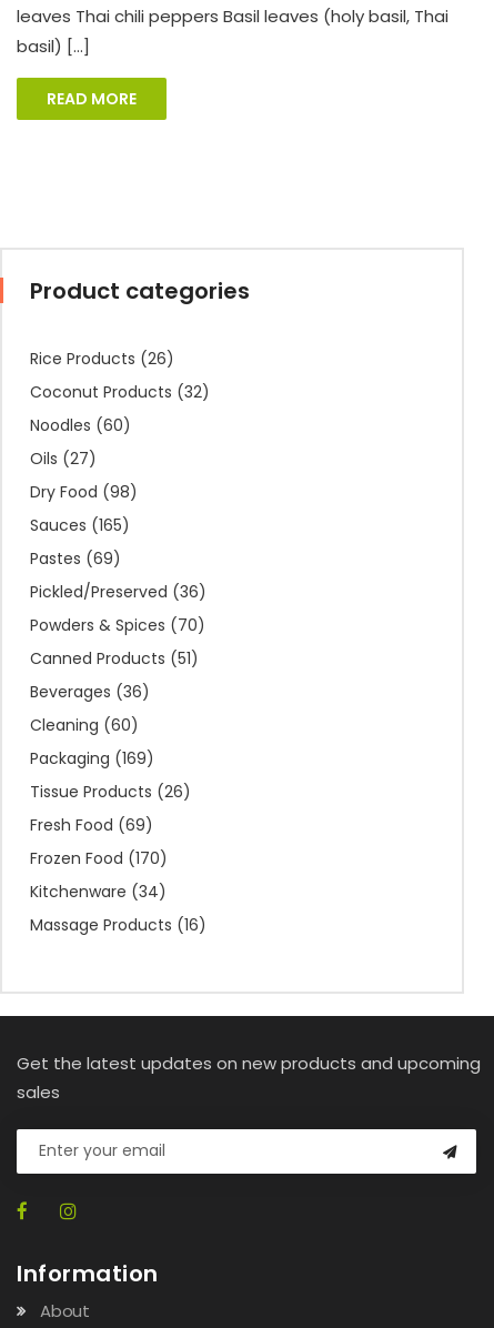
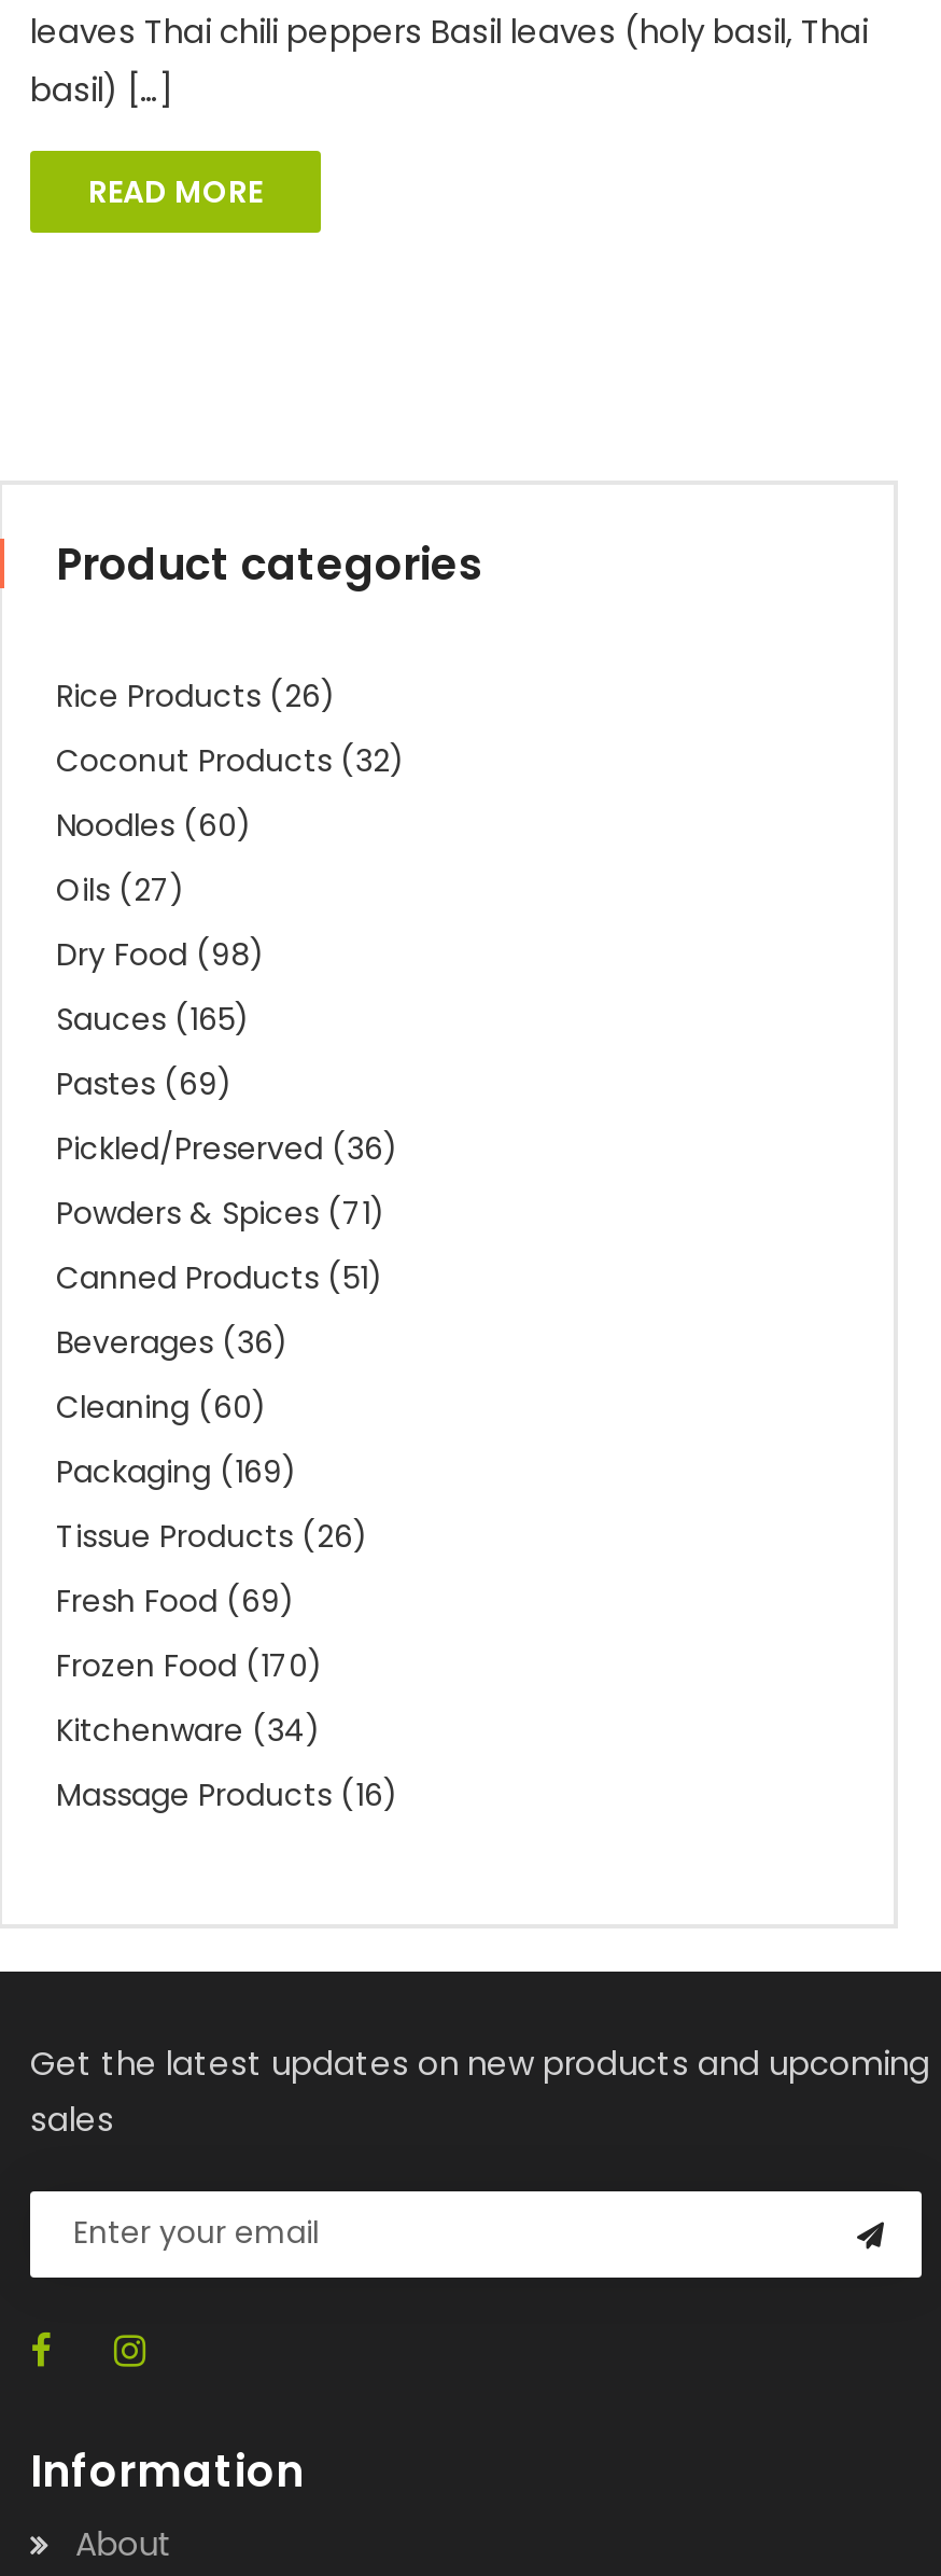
- Powders & Spices (70)
+ Powders & Spices (71)
